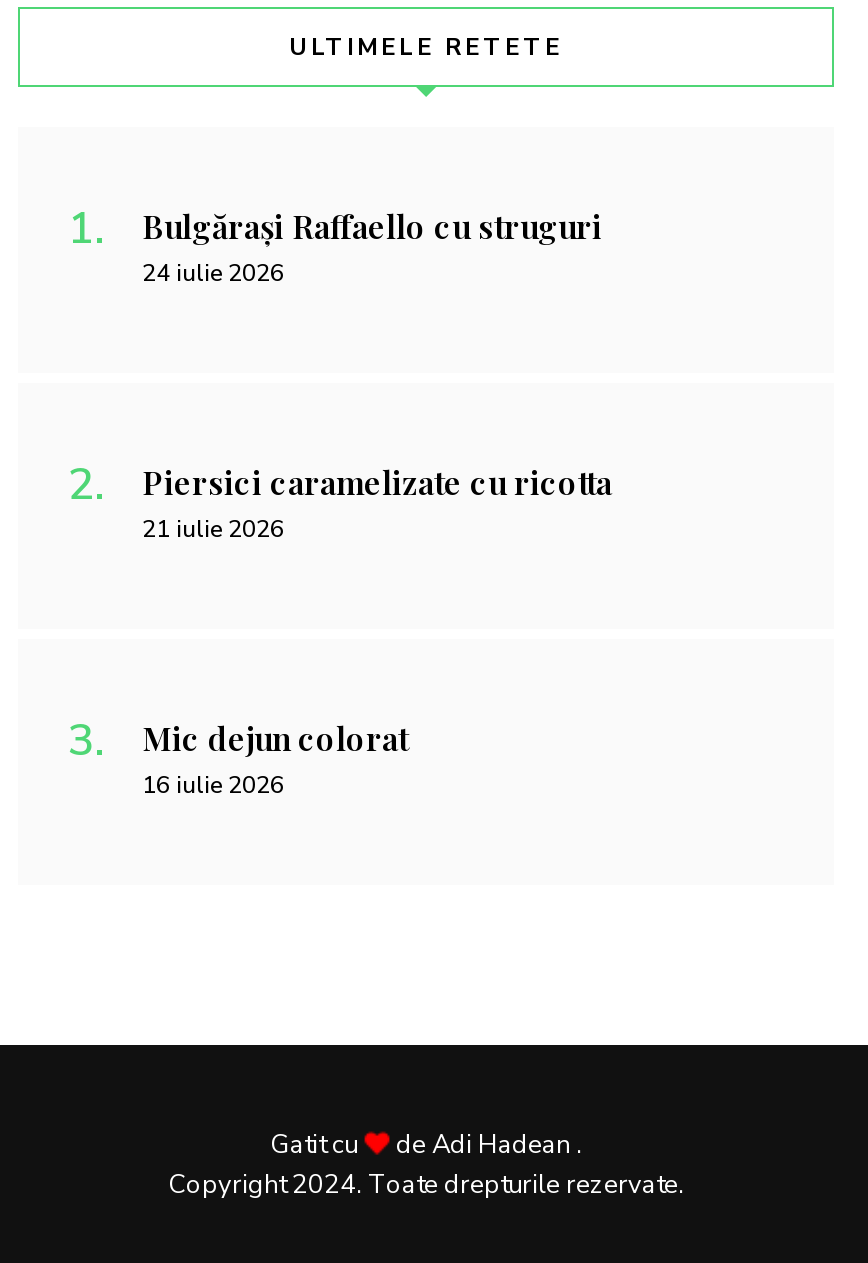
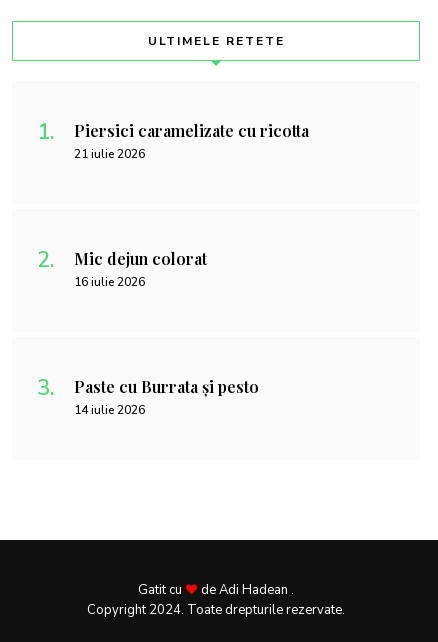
- Bulgărași Raffaello cu struguri
- 24 iulie 2026

moved up: Piersici caramelizate cu ricotta | 21 iulie 2026 | Mic dejun colorat | 16 iulie 2026

+ Paste cu Burrata și pesto
+ 14 iulie 2026
